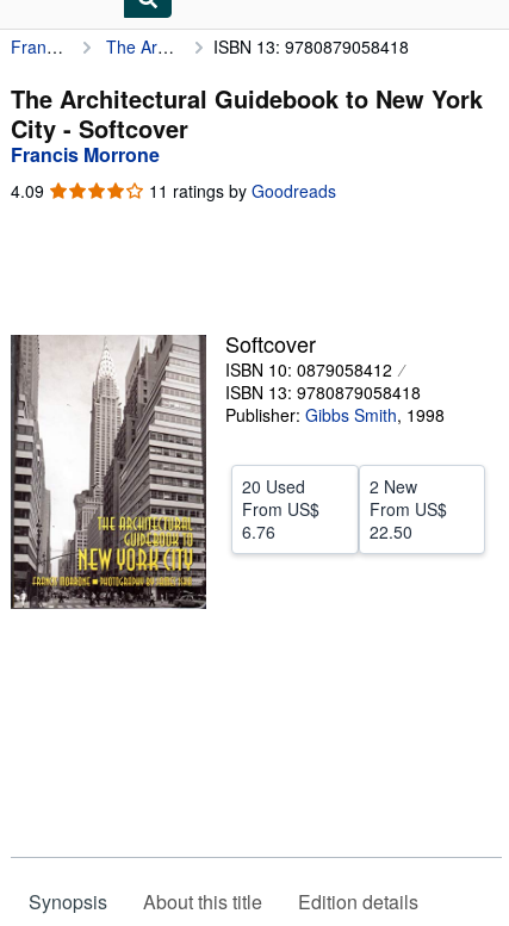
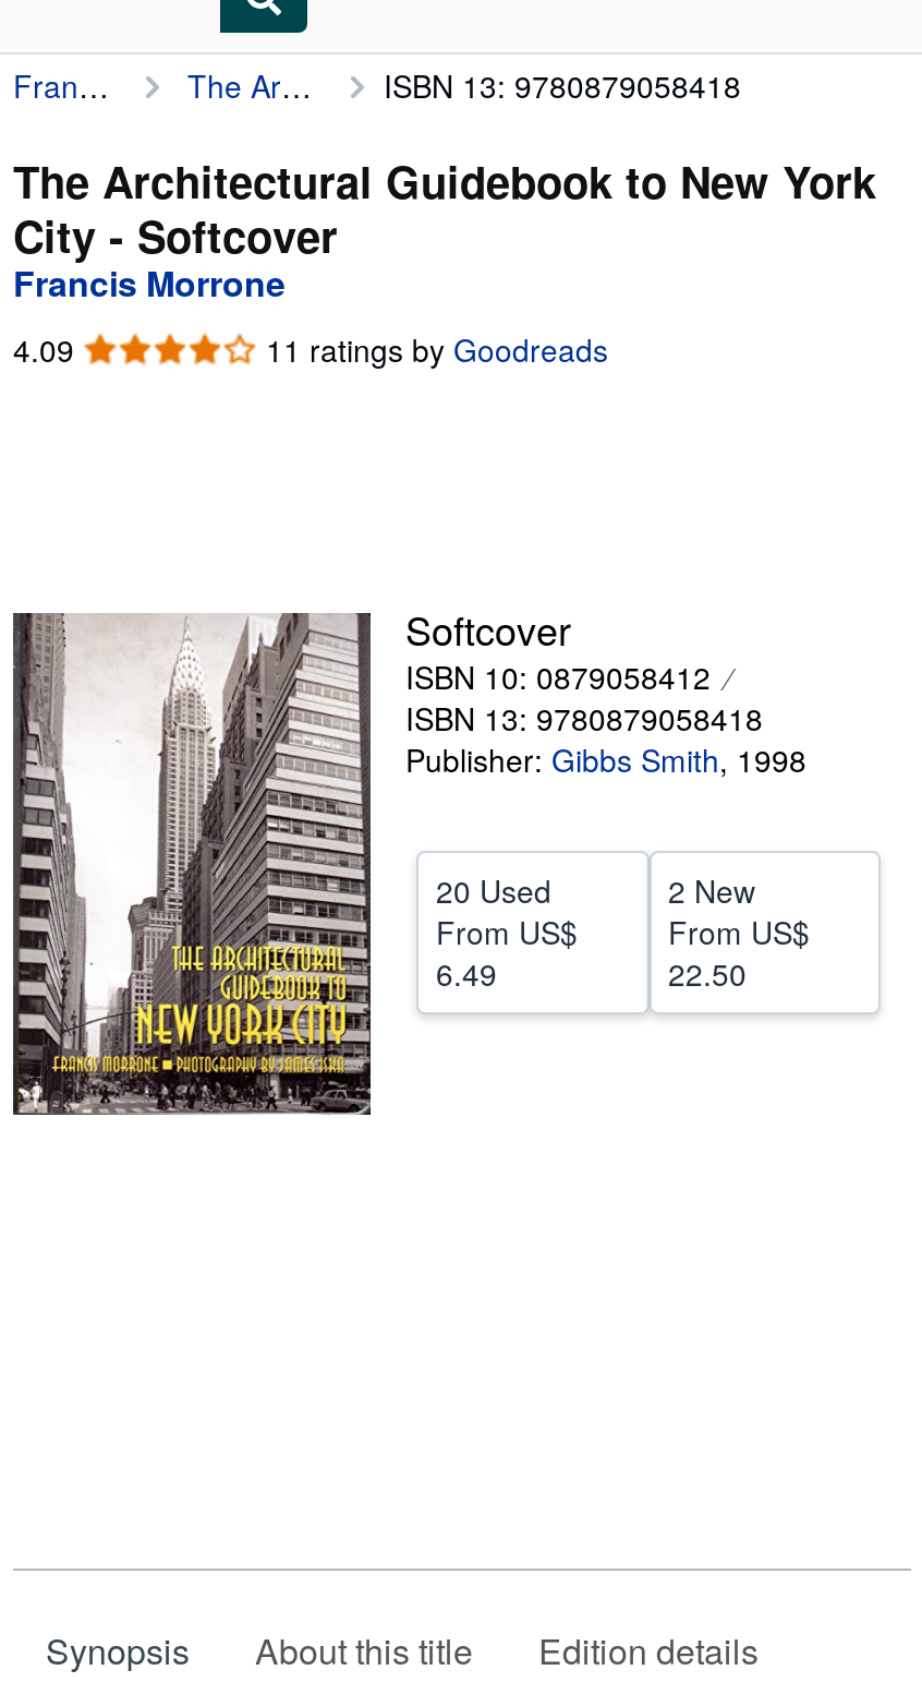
- 6.76
+ 6.49
